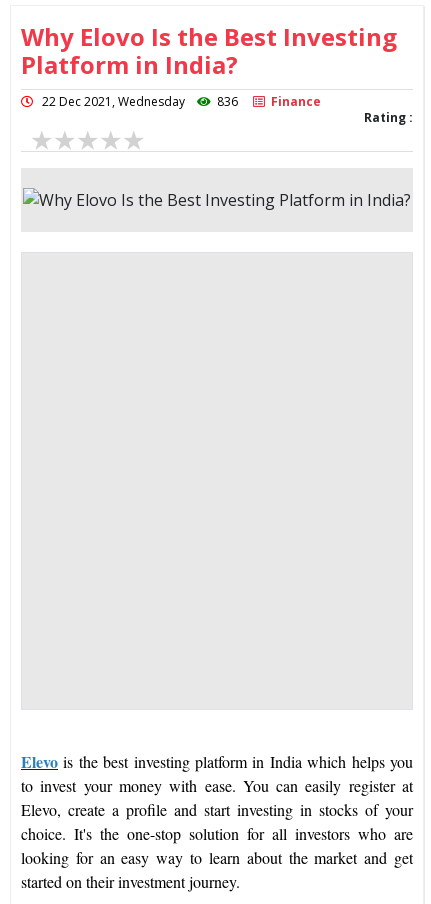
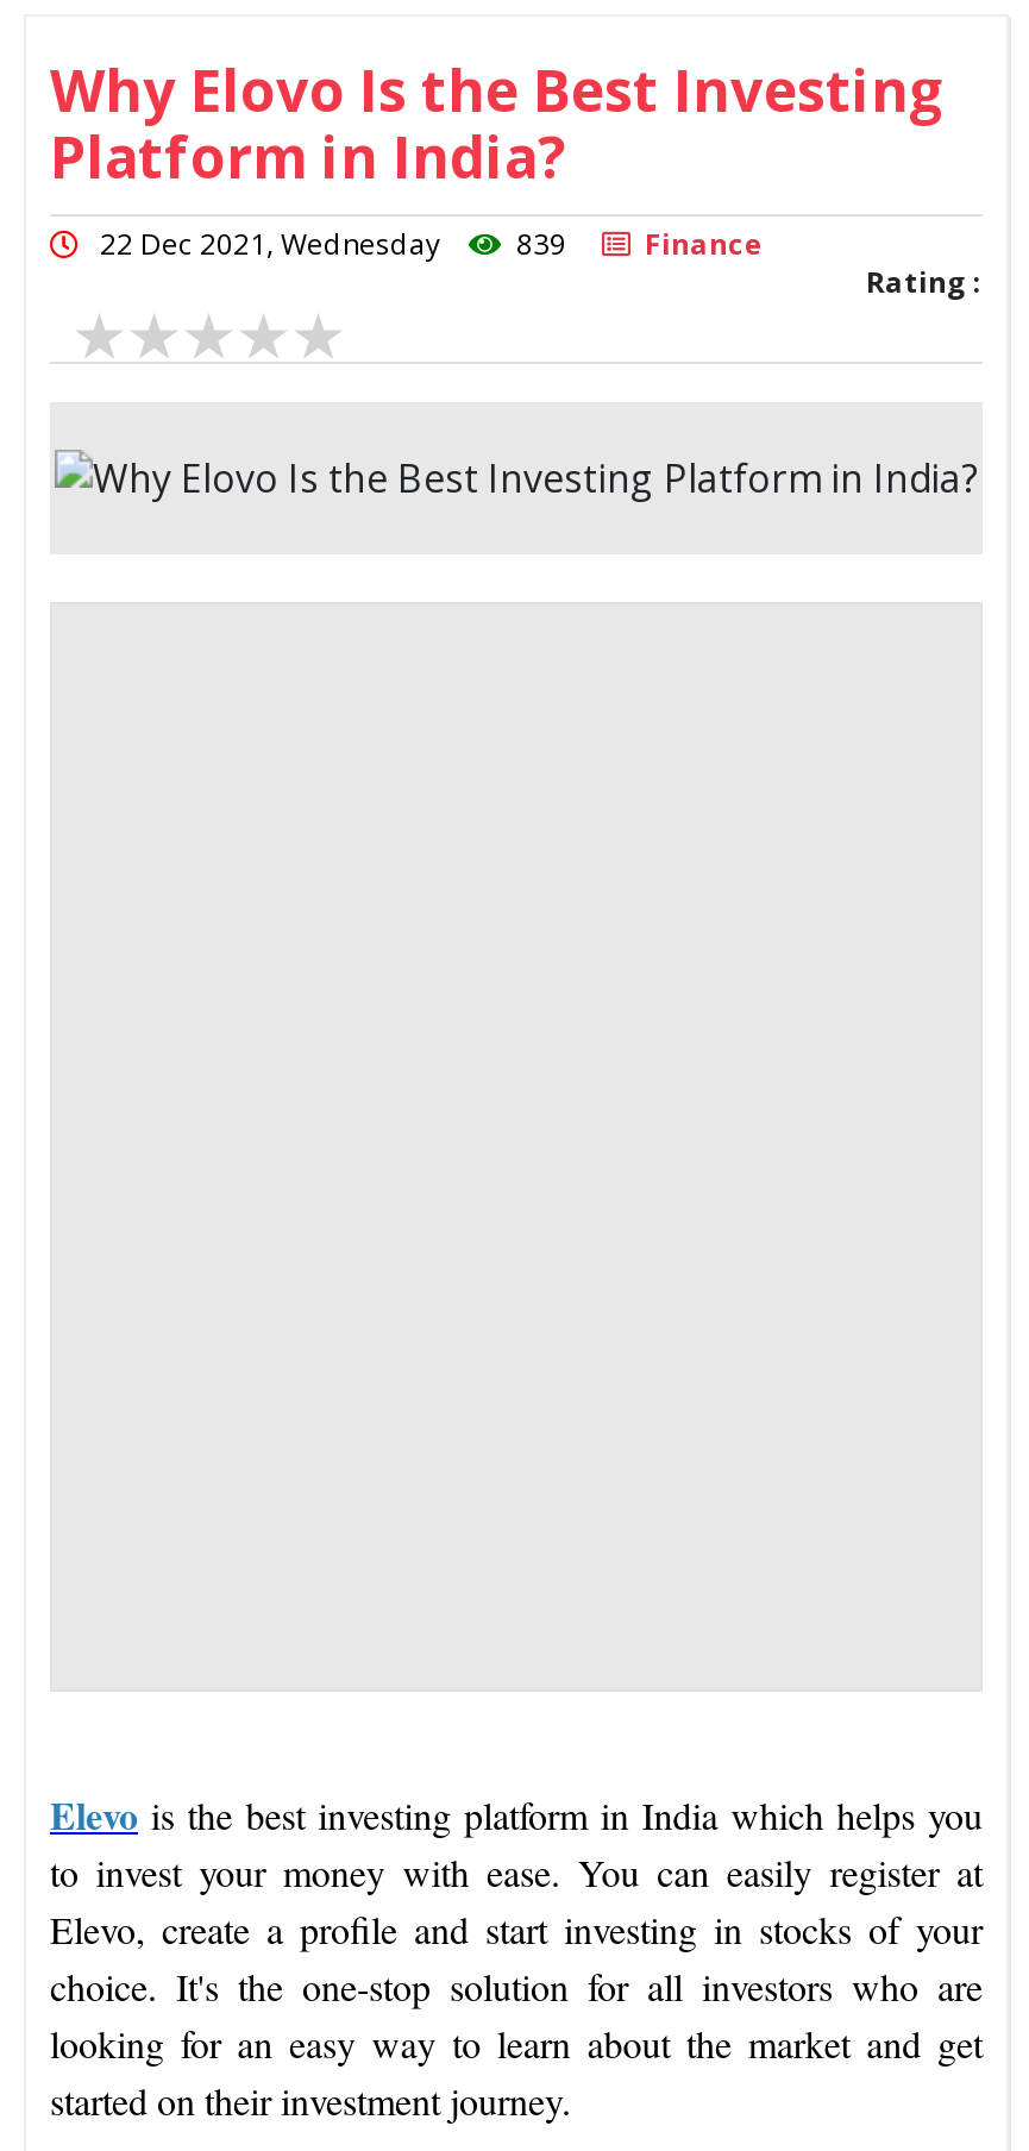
- 22 Dec 2021, Wednesday 836 Finance
+ 22 Dec 2021, Wednesday 839 Finance
